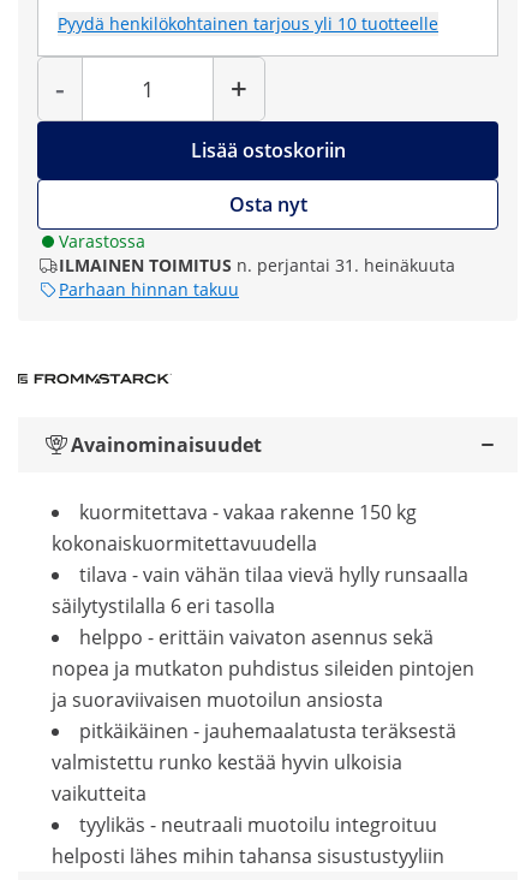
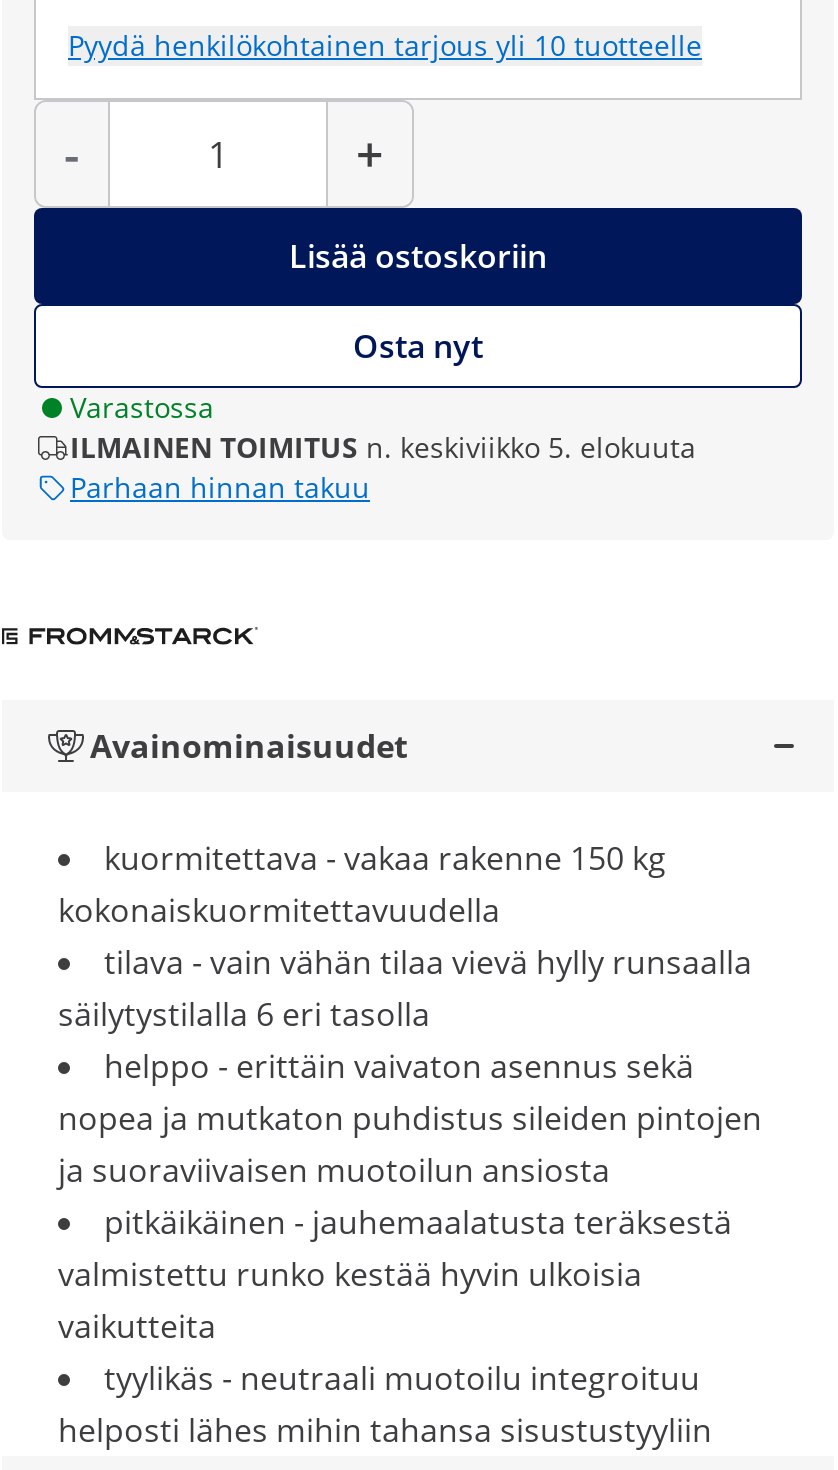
- ILMAINEN TOIMITUS n. perjantai 31. heinäkuuta
+ ILMAINEN TOIMITUS n. keskiviikko 5. elokuuta
